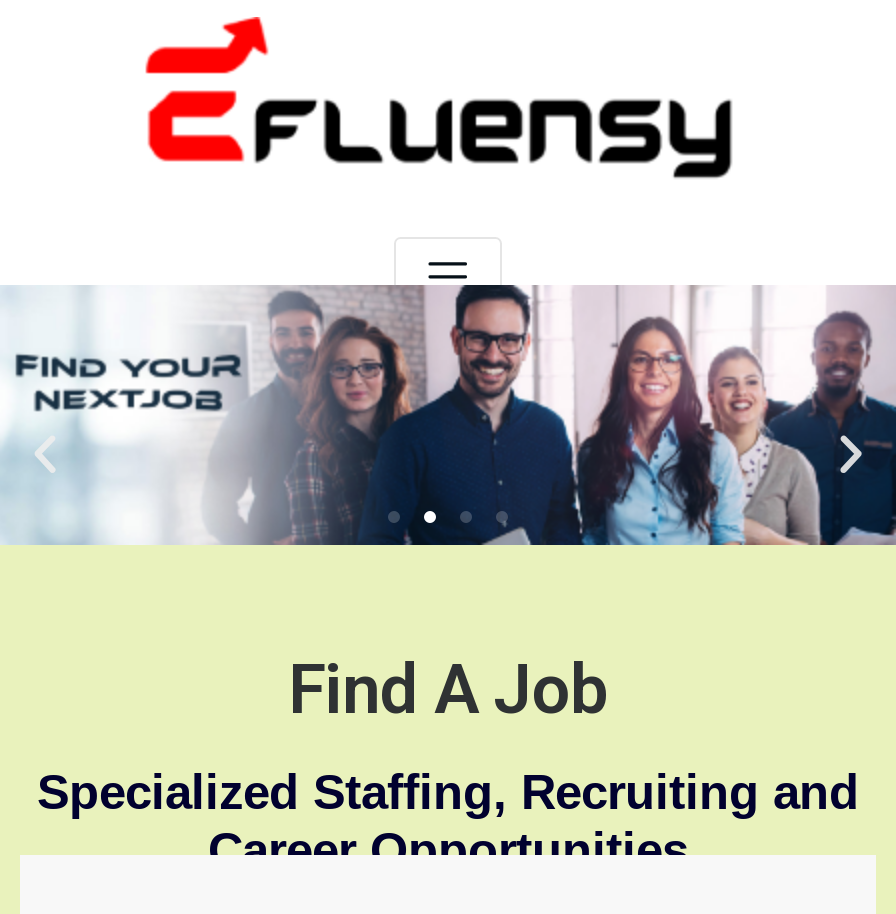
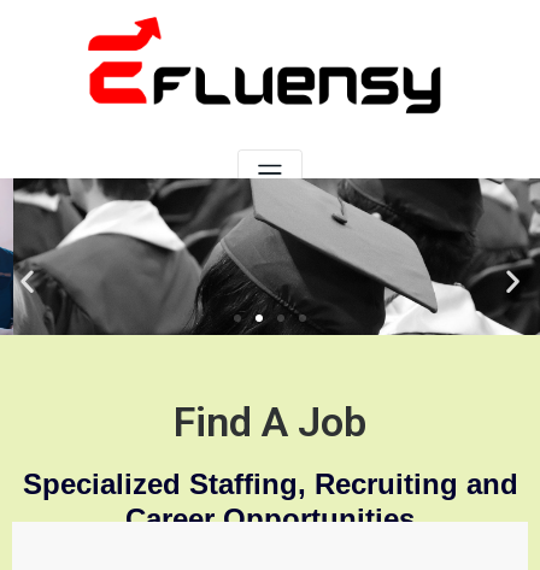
- [image]
+ [image]
